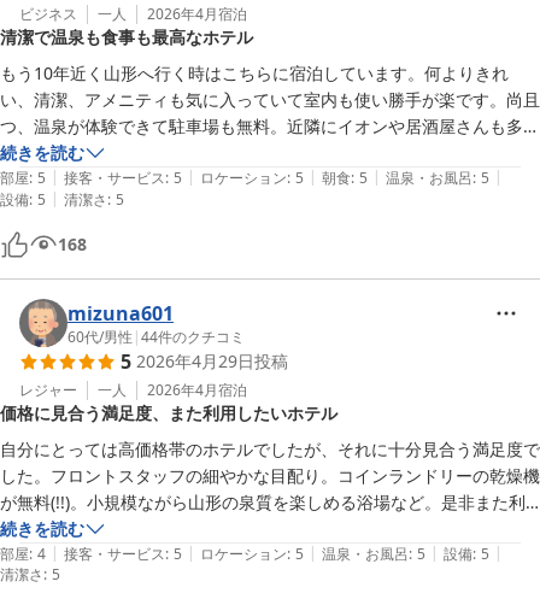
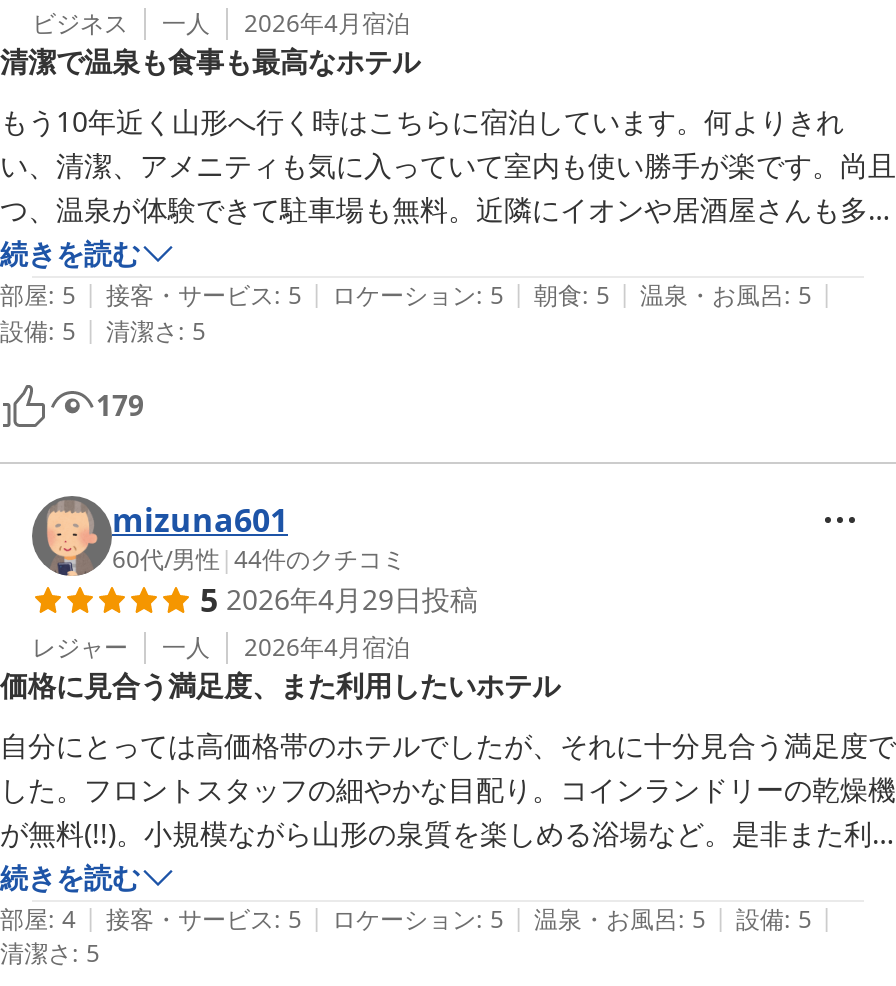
- 168
+ 179
